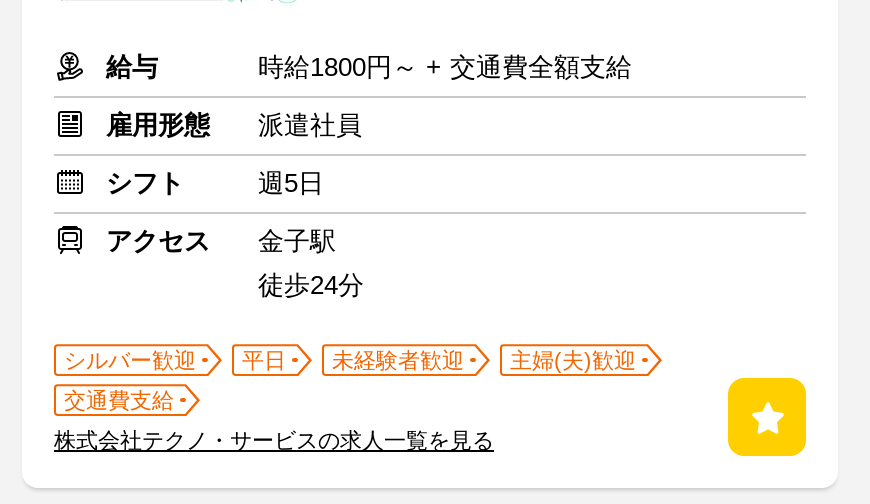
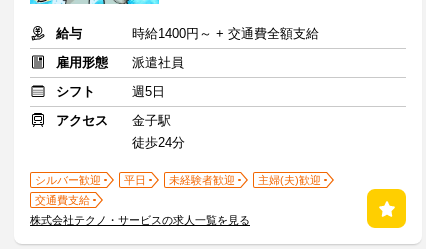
- 時給1800円～ + 交通費全額支給
+ 時給1400円～ + 交通費全額支給
